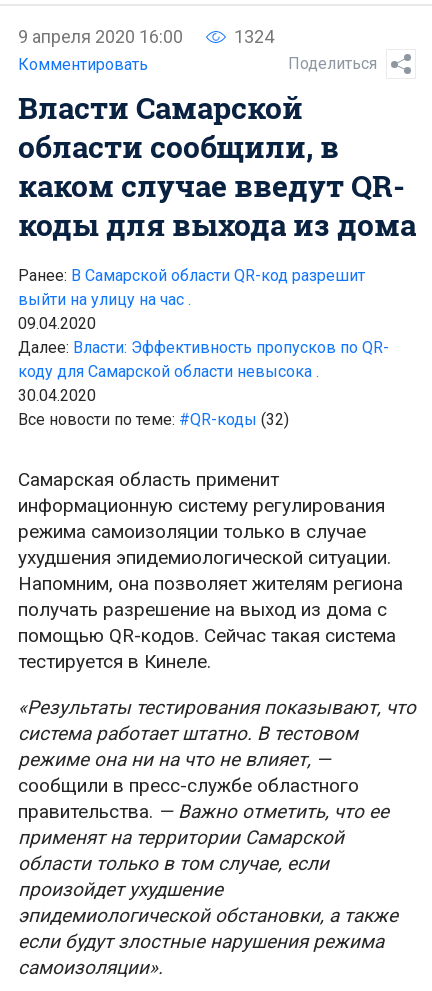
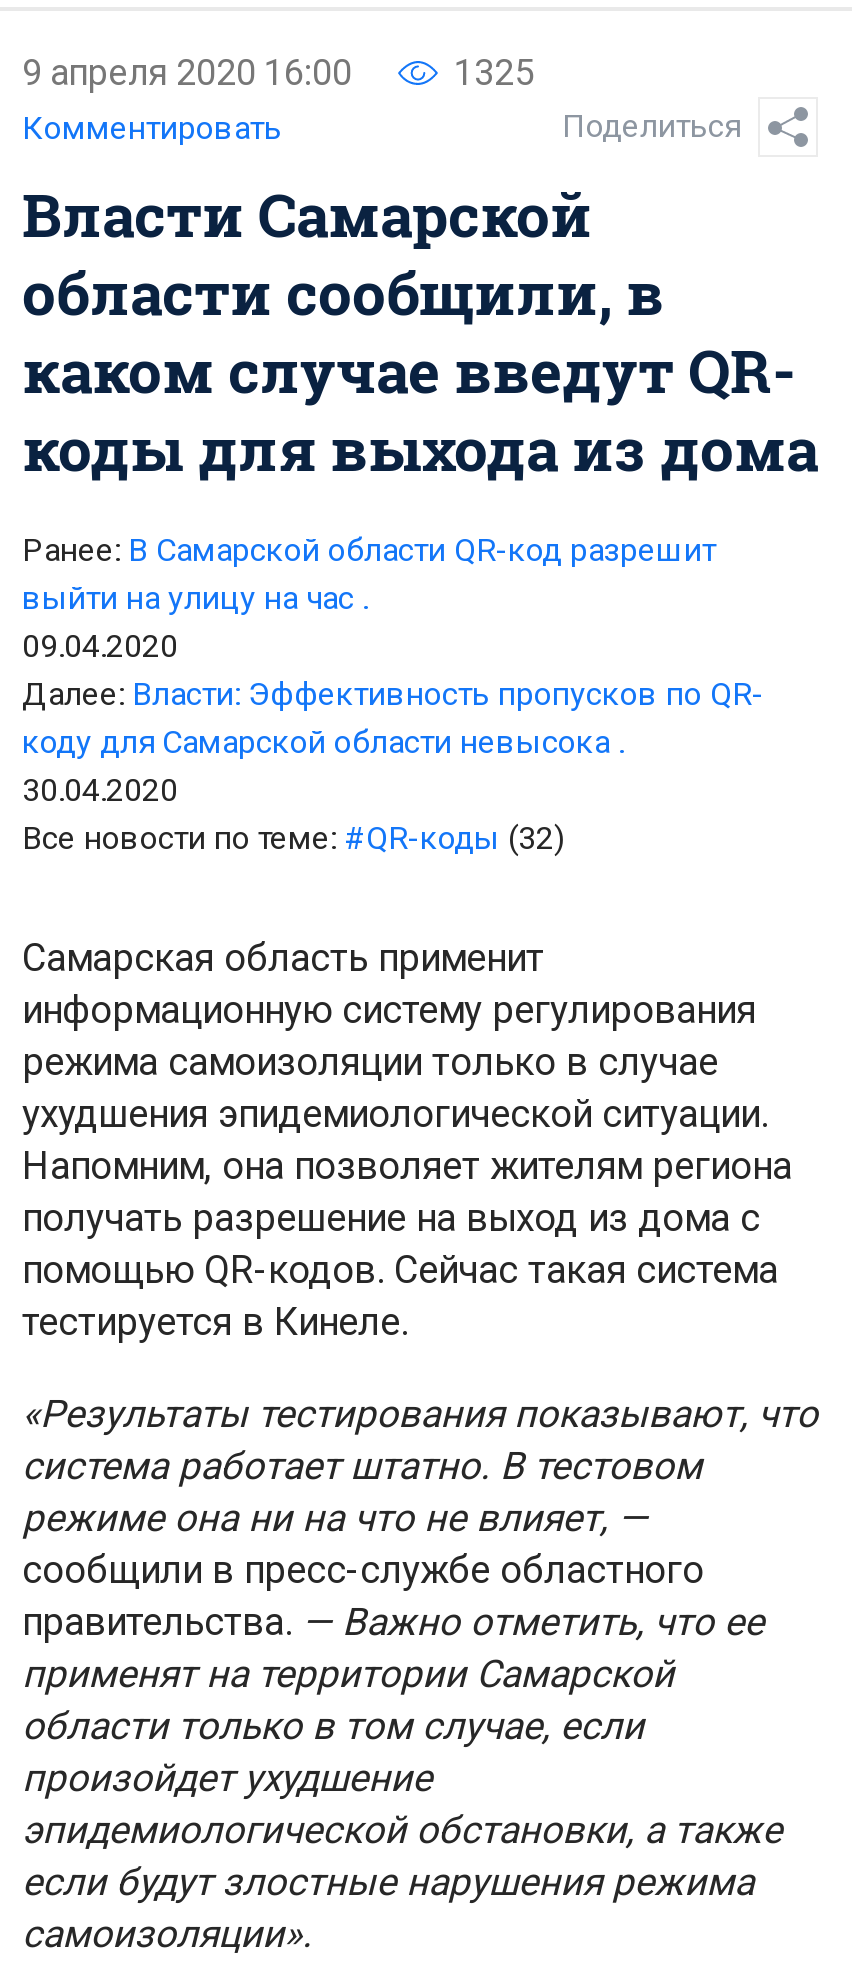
- 1324
+ 1325
